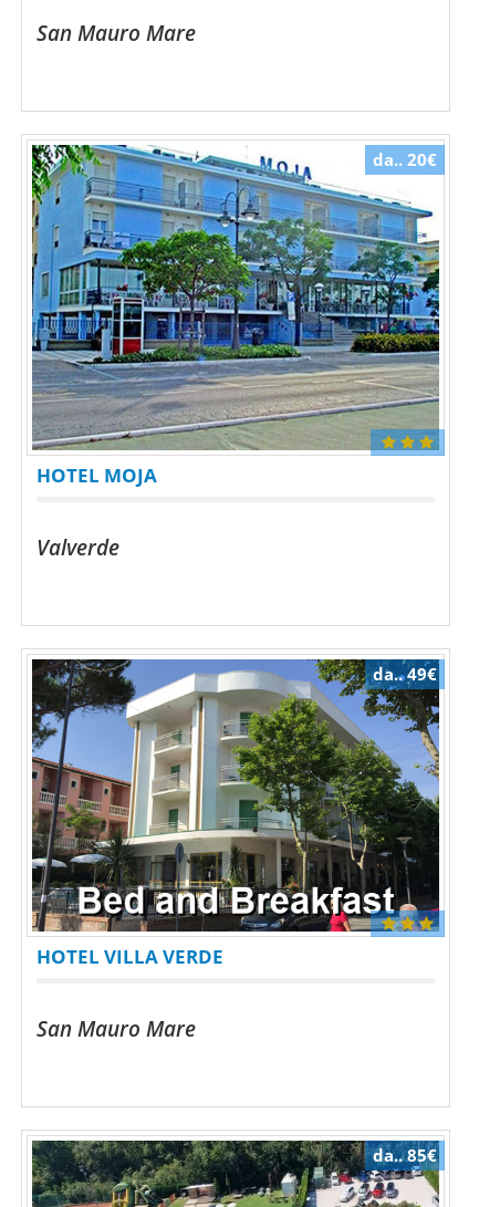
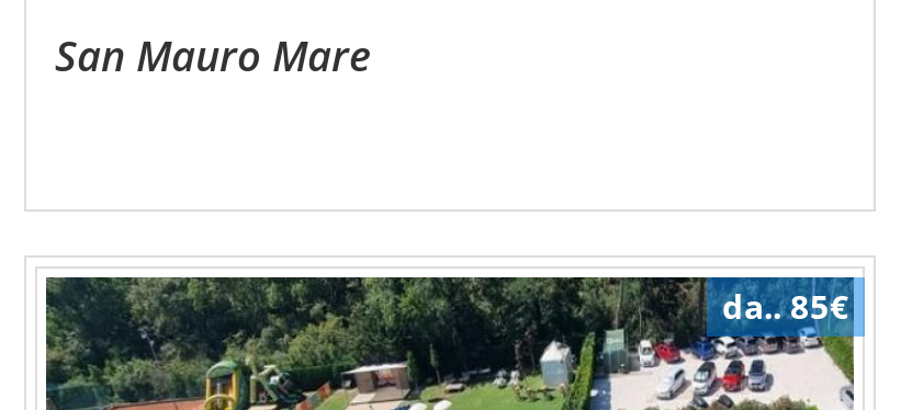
- [image]
- da.. 20€

- HOTEL MOJA
- Valverde

- [image]
- da.. 49€

- HOTEL VILLA VERDE
- San Mauro Mare
